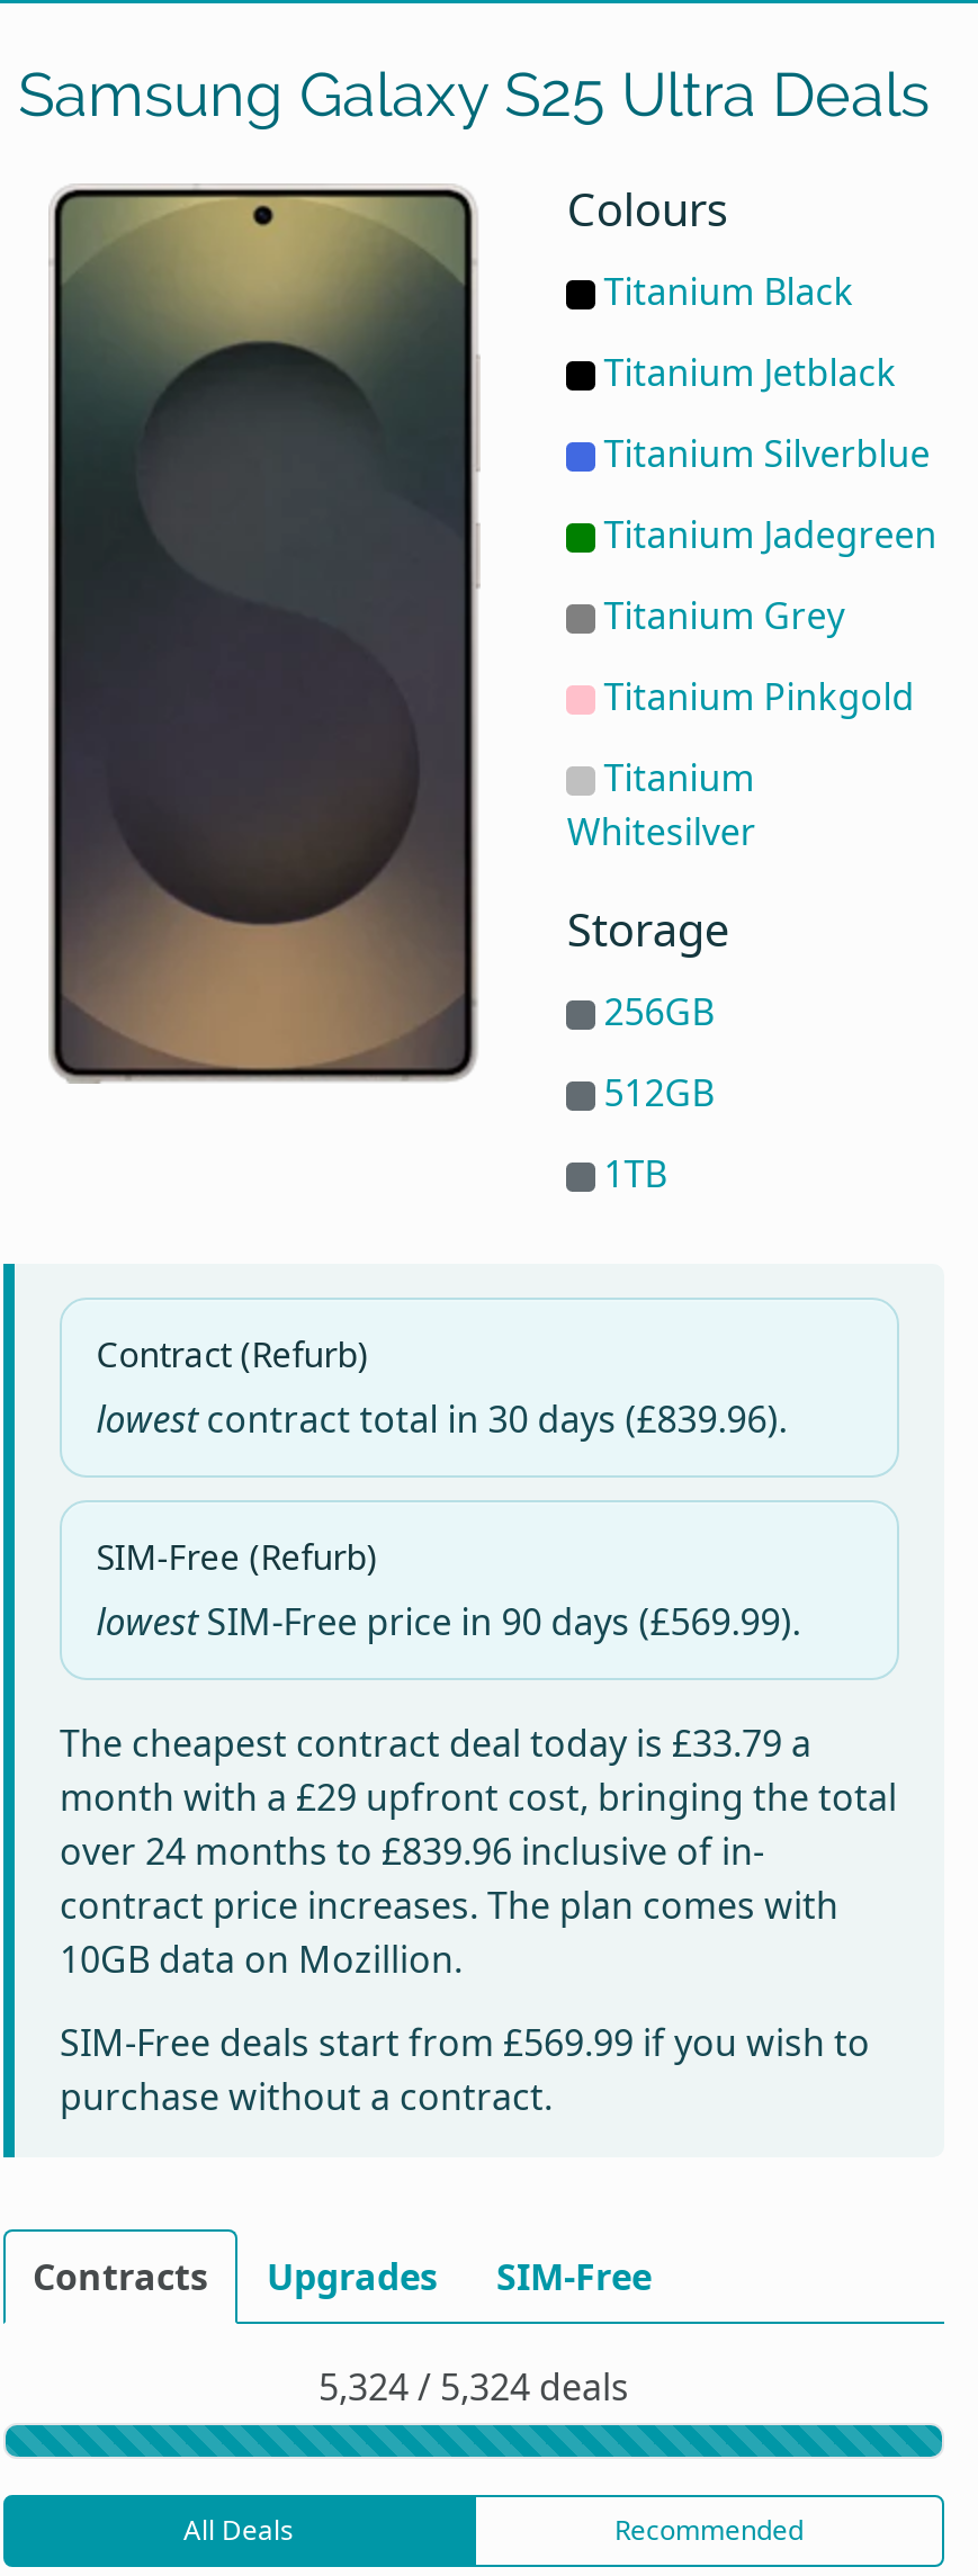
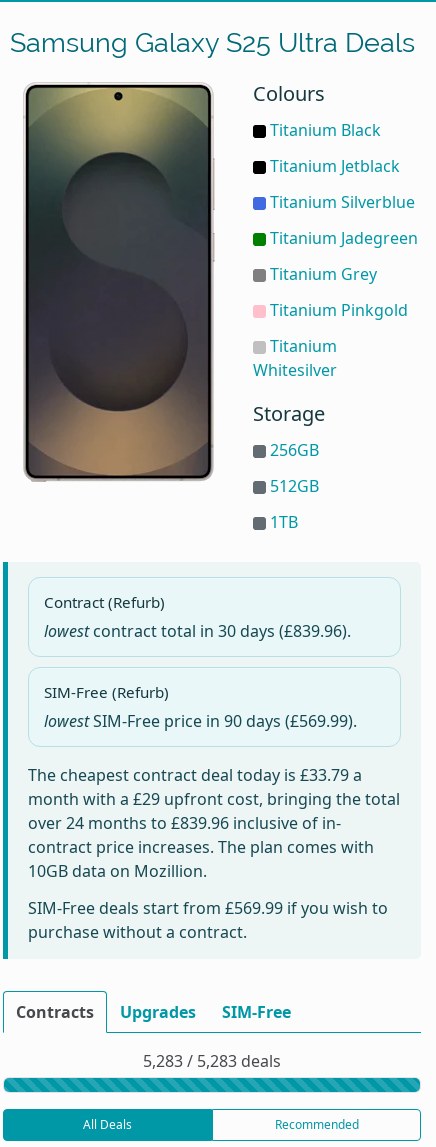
- 5,324 / 5,324 deals
+ 5,283 / 5,283 deals
